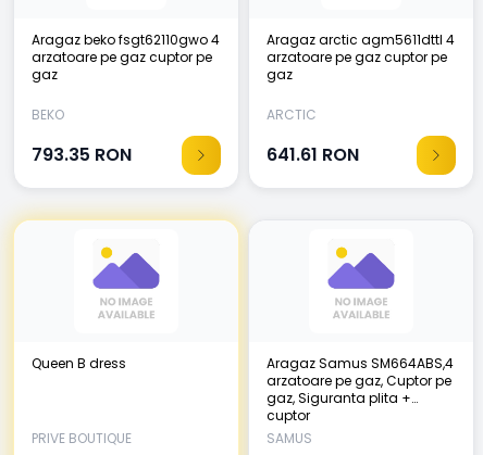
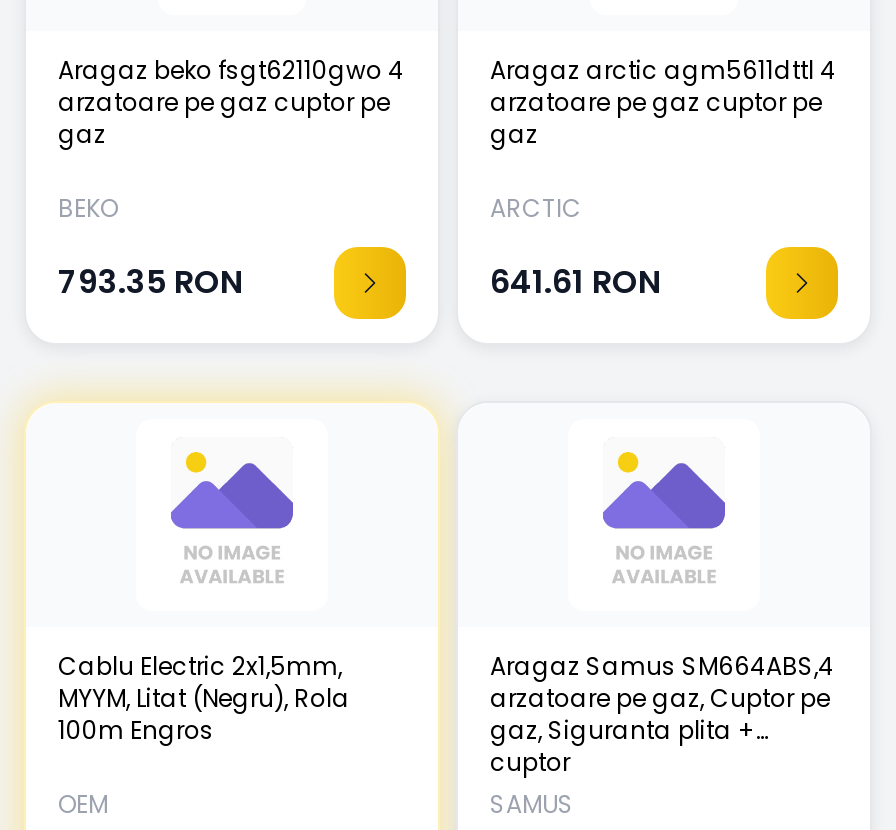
- Queen B dress
+ Cablu Electric 2x1,5mm,
+ MYYM, Litat (Negru), Rola
+ 100m Engros

- PRIVE BOUTIQUE
+ OEM
